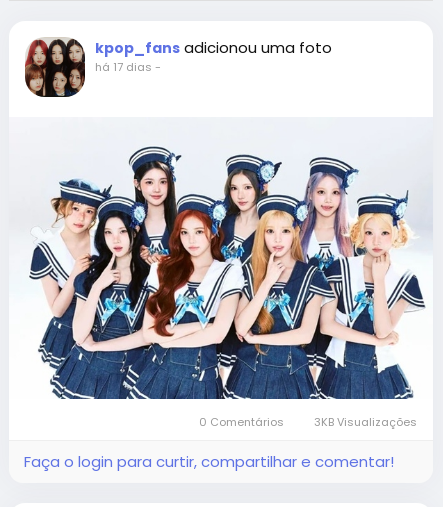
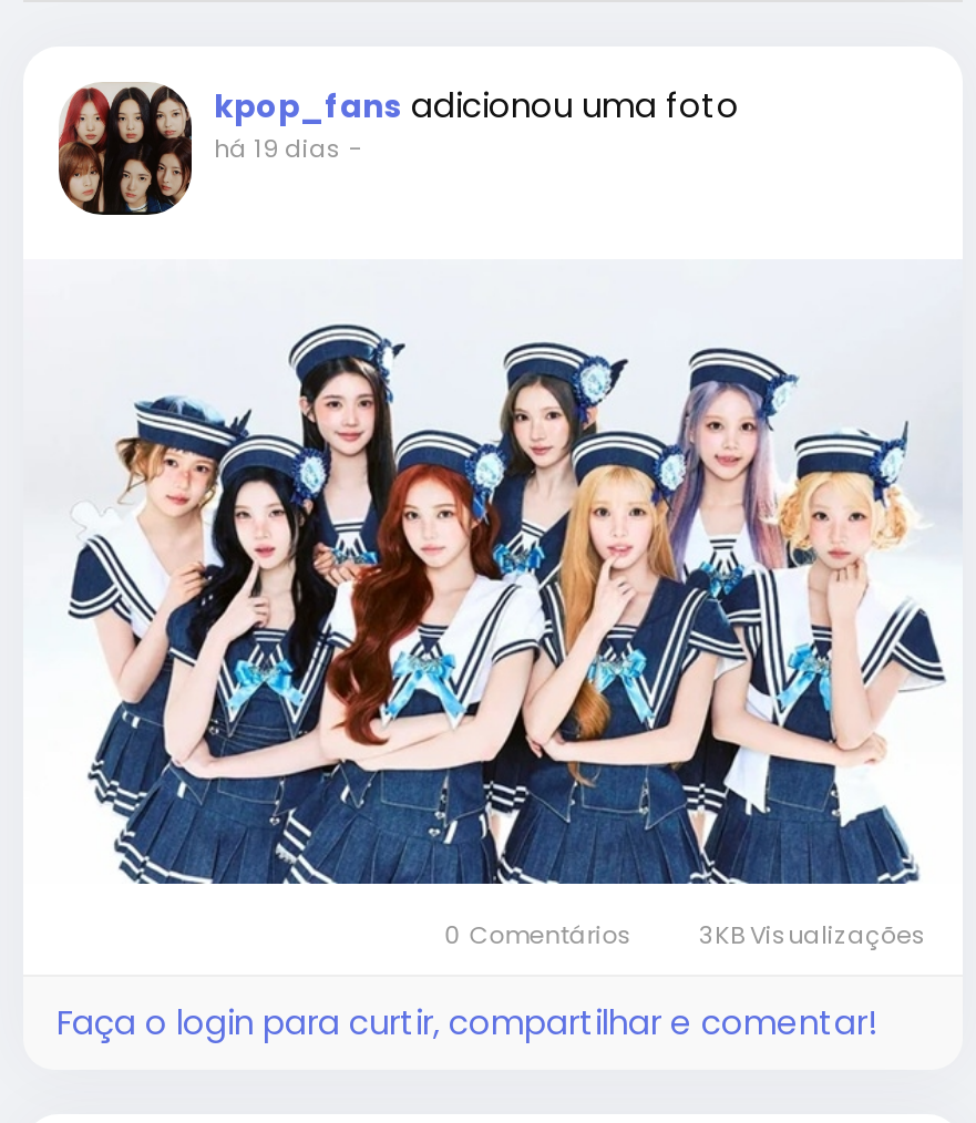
- há 17 dias -
+ há 19 dias -
